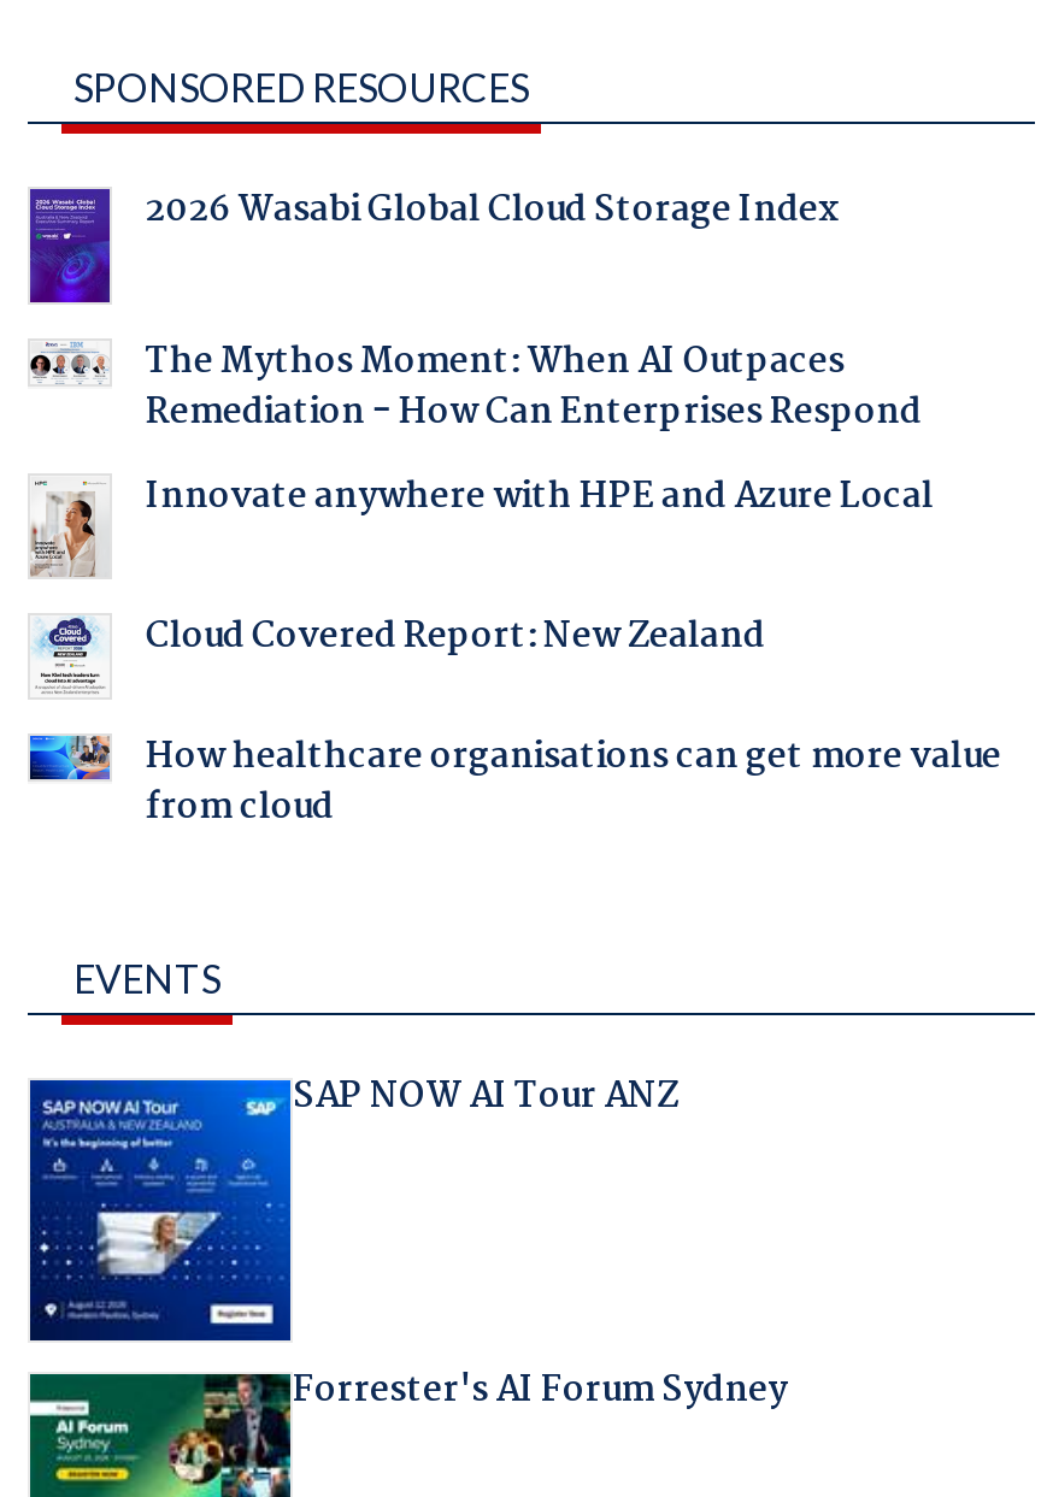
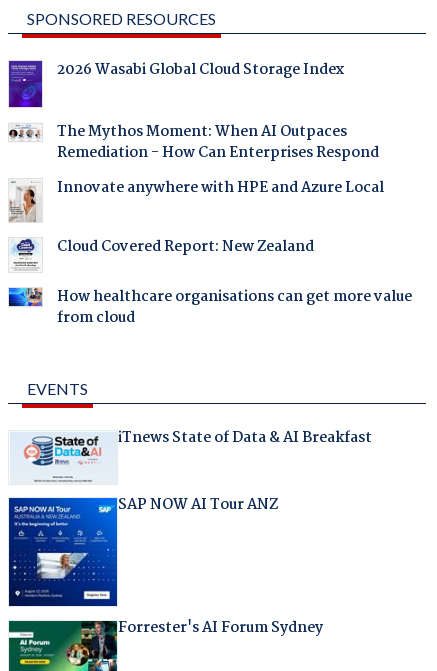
+ [image]
+ iTnews State of Data & AI Breakfast
